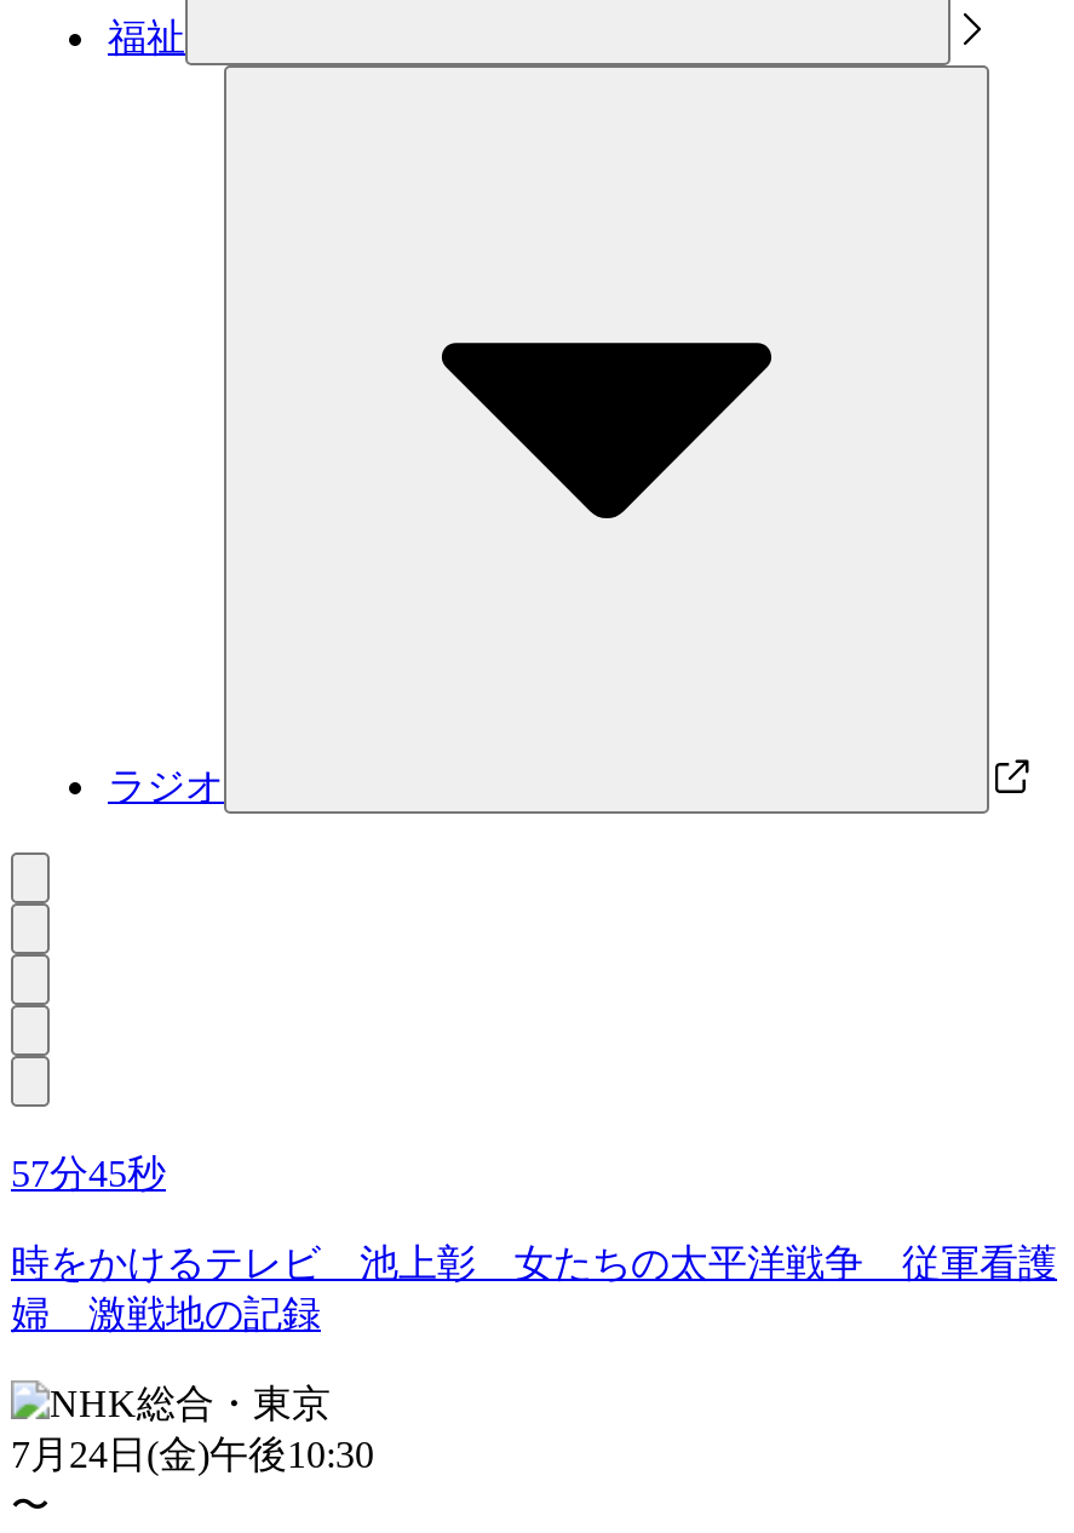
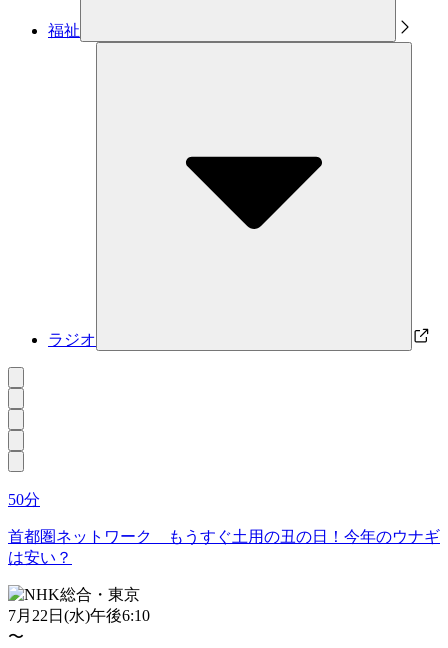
- 57分45秒
+ 50分

- 時をかけるテレビ 池上彰 女たちの太平洋戦争 従軍看護
- 婦 激戦地の記録
+ 首都圏ネットワーク もうすぐ土用の丑の日！今年のウナギ
+ は安い？

- 7月24日(金)午後10:30
+ 7月22日(水)午後6:10
